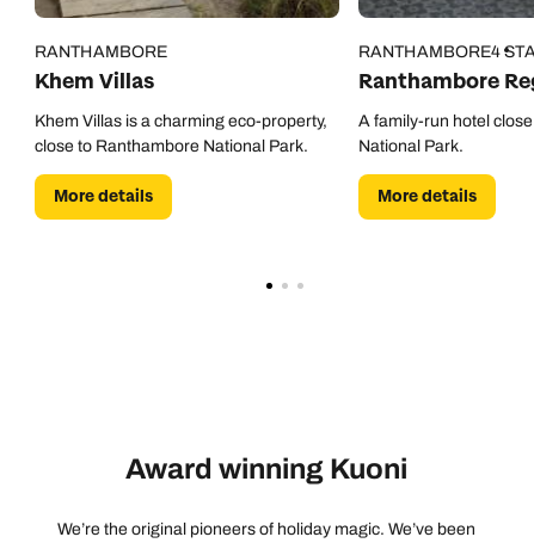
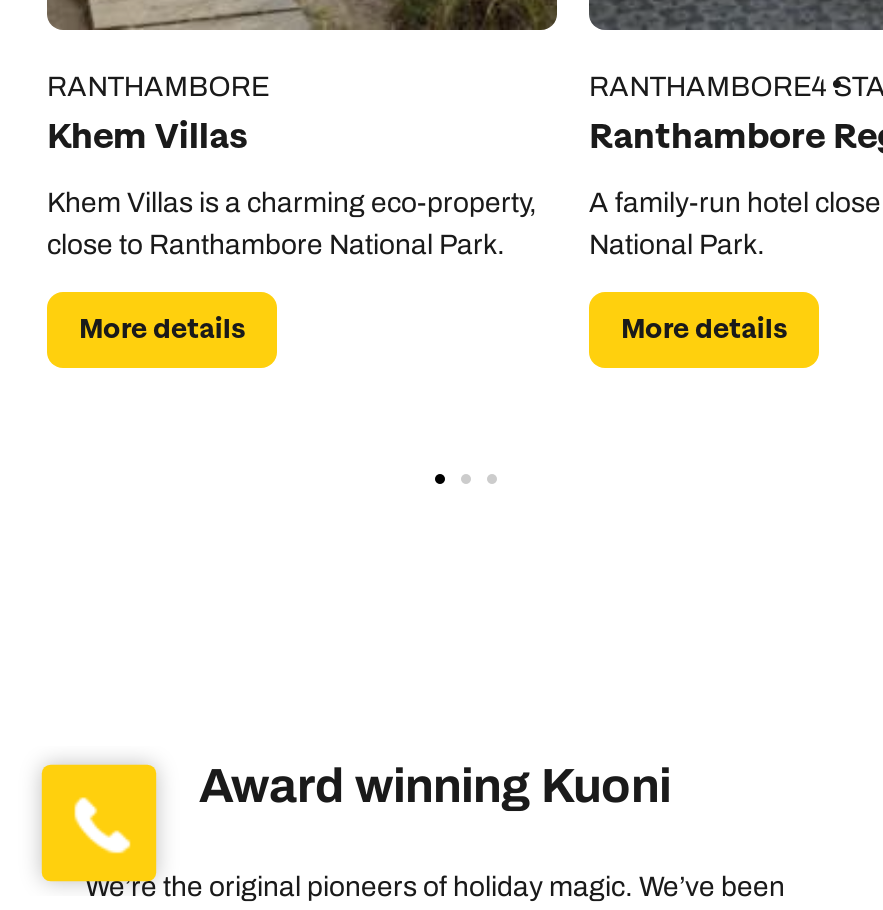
+ [image]
